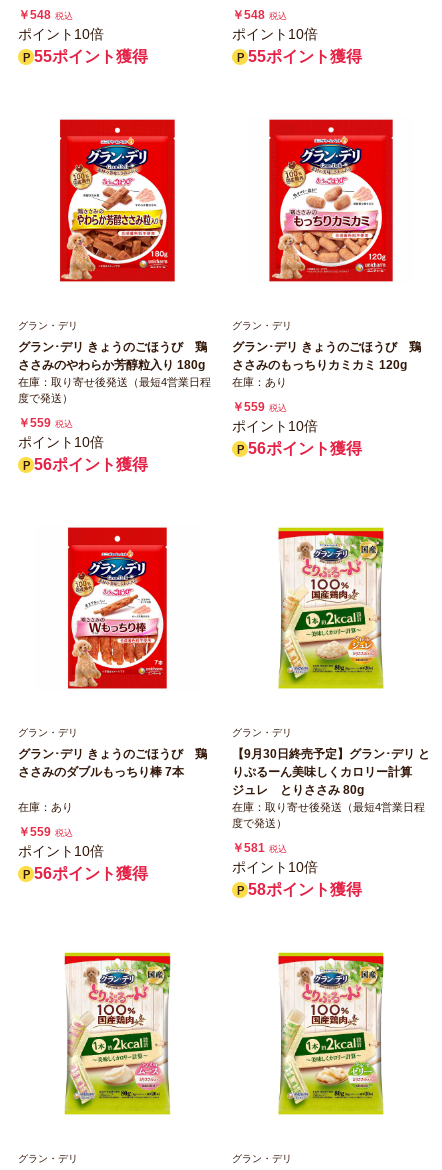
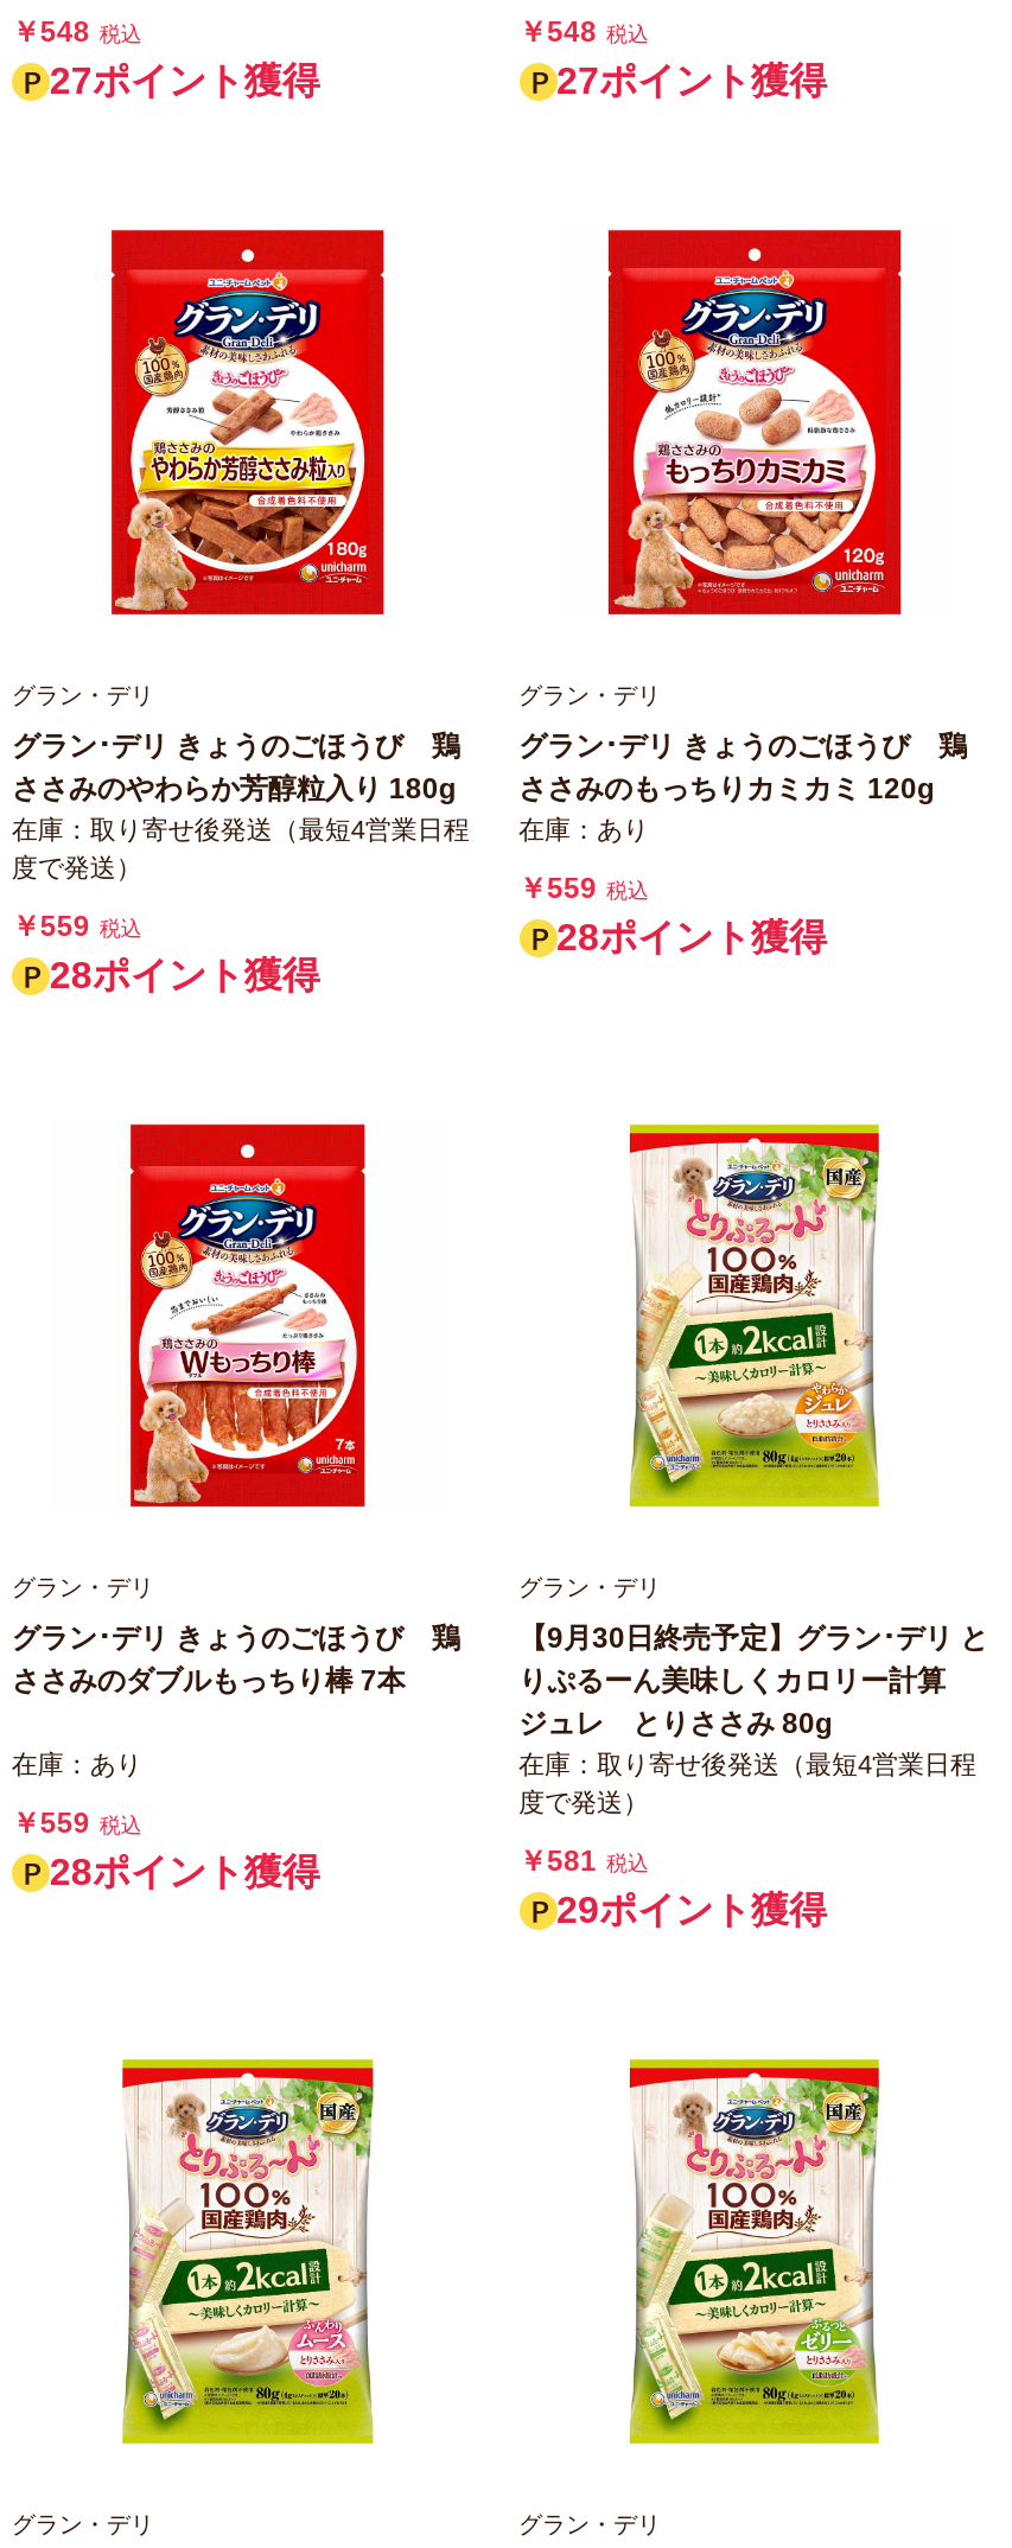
- ポイント10倍
- 55ポイント獲得
+ 27ポイント獲得

- ポイント10倍
- 55ポイント獲得
+ 27ポイント獲得

moved down: [image]

- ポイント10倍
- 56ポイント獲得
+ 28ポイント獲得

- ポイント10倍
- 56ポイント獲得
+ 28ポイント獲得

moved up: [image]

- ポイント10倍
- 56ポイント獲得
+ 28ポイント獲得

- ポイント10倍
- 58ポイント獲得
+ 29ポイント獲得

moved up: [image]
